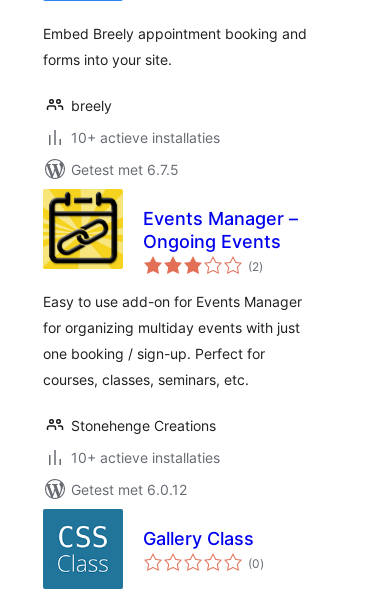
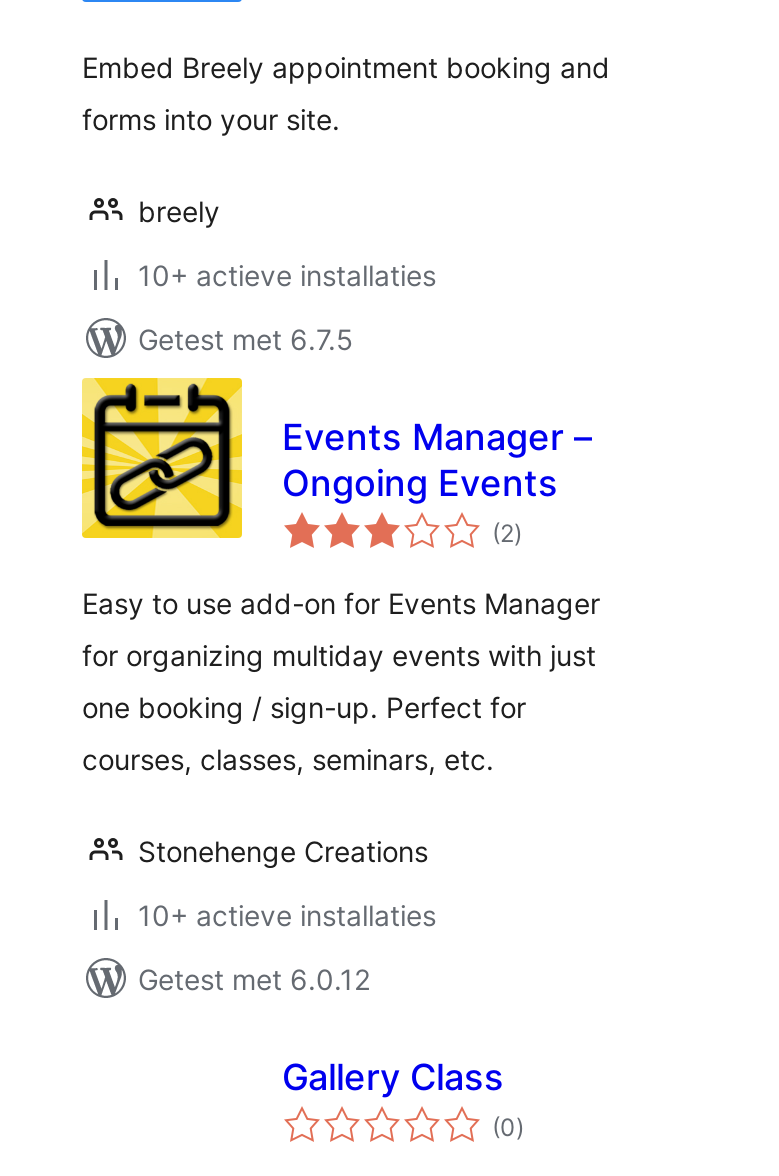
- [image]
